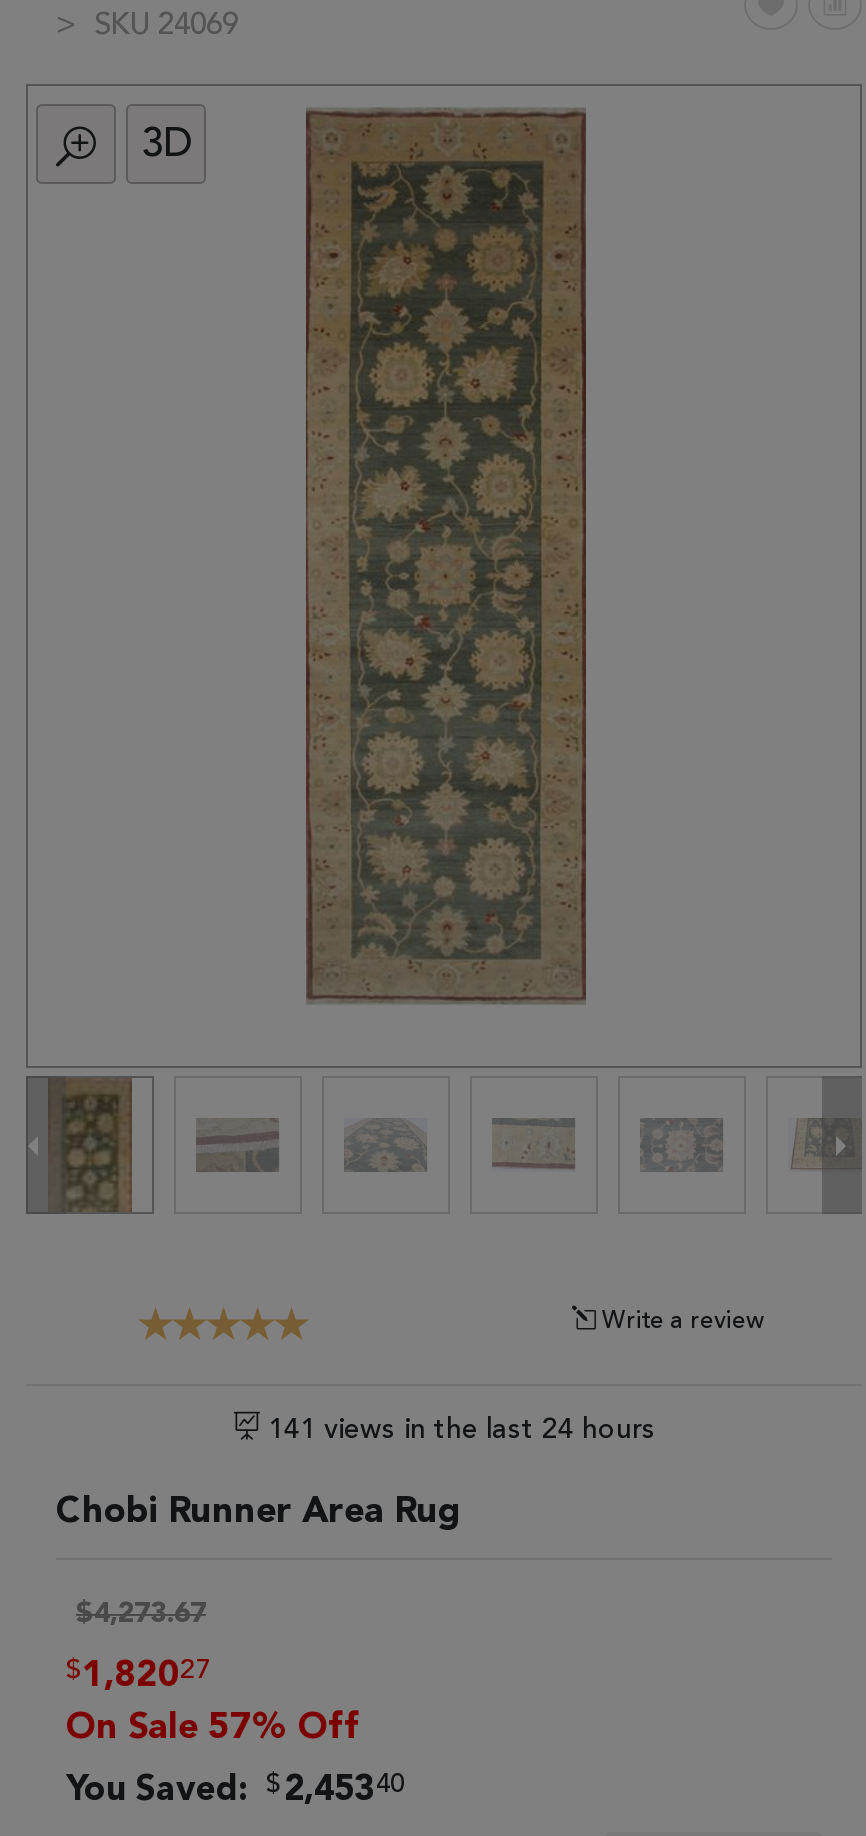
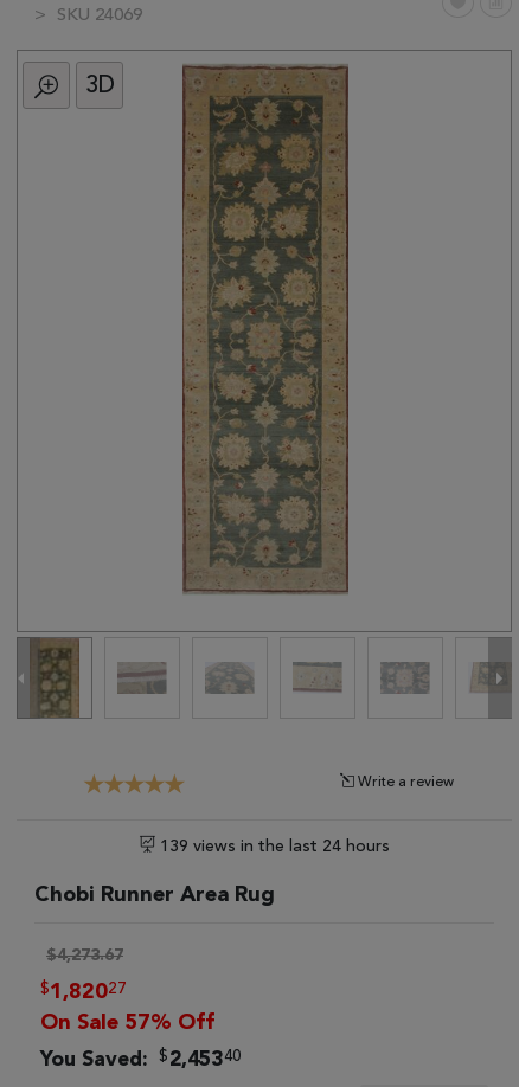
- 141 views in the last 24 hours
+ 139 views in the last 24 hours
